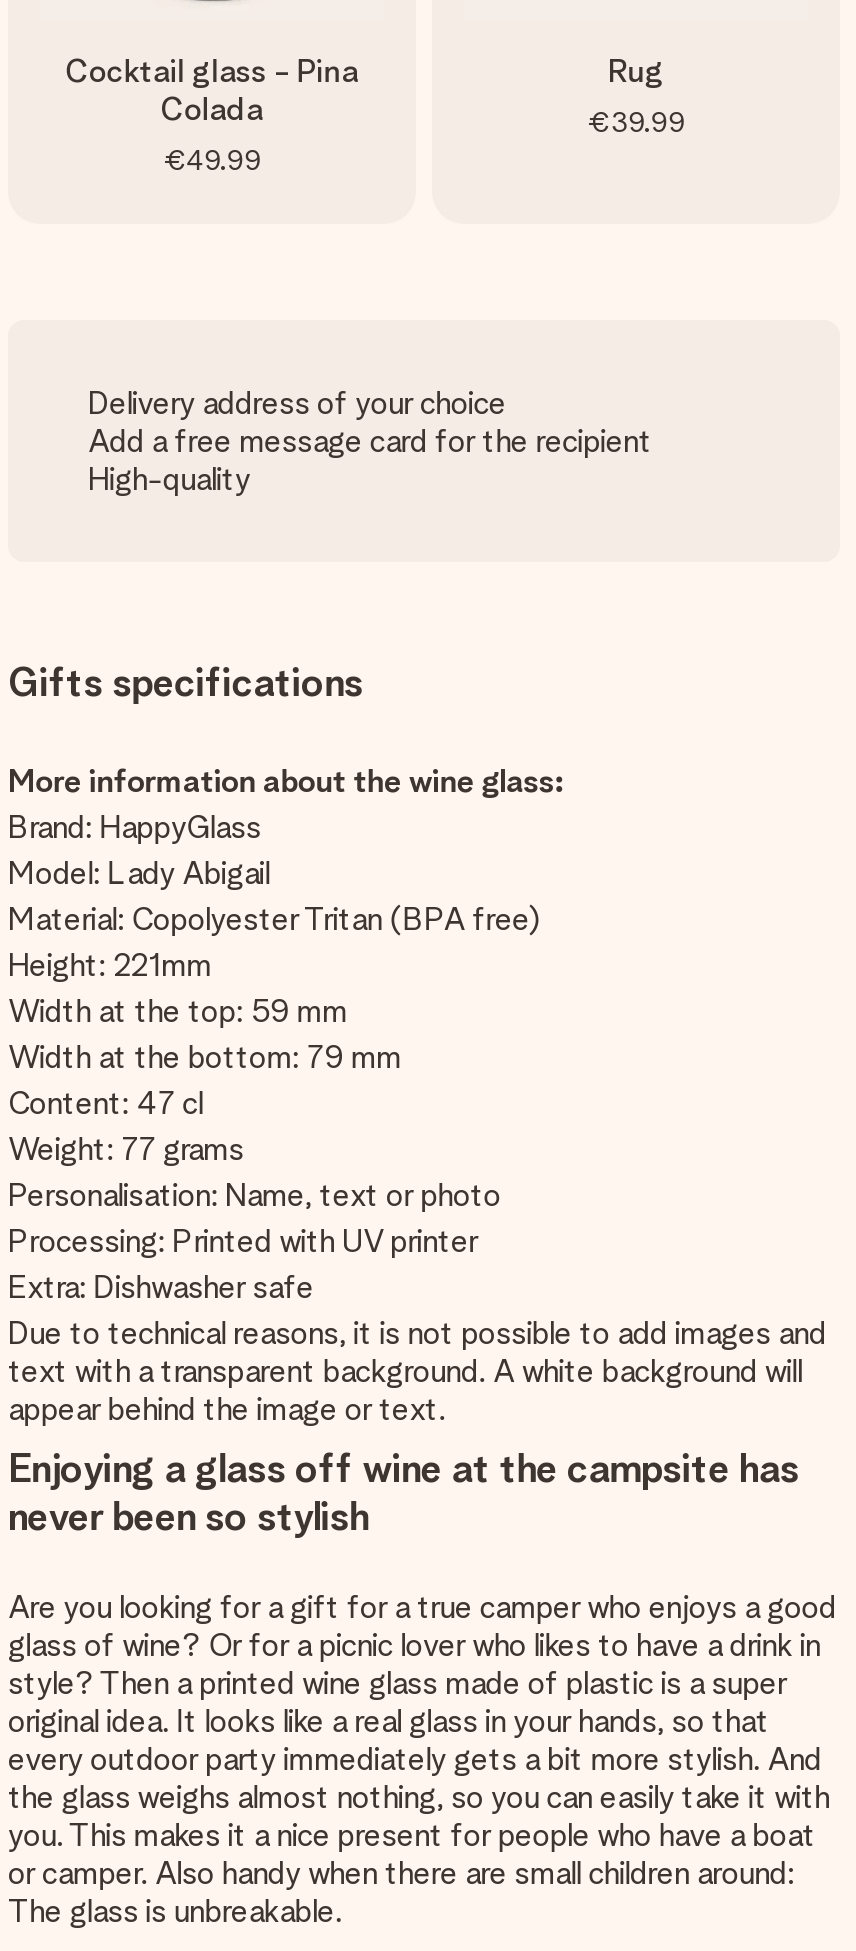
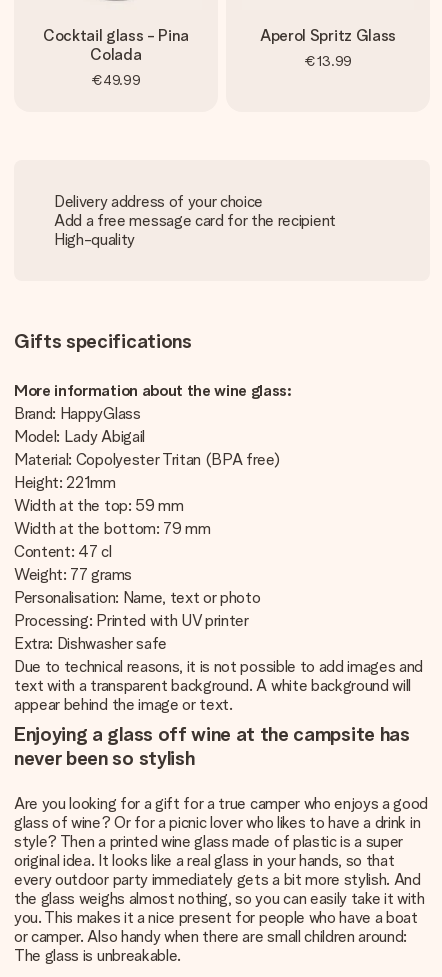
- Rug
- €39.99
+ Aperol Spritz Glass
+ €13.99
